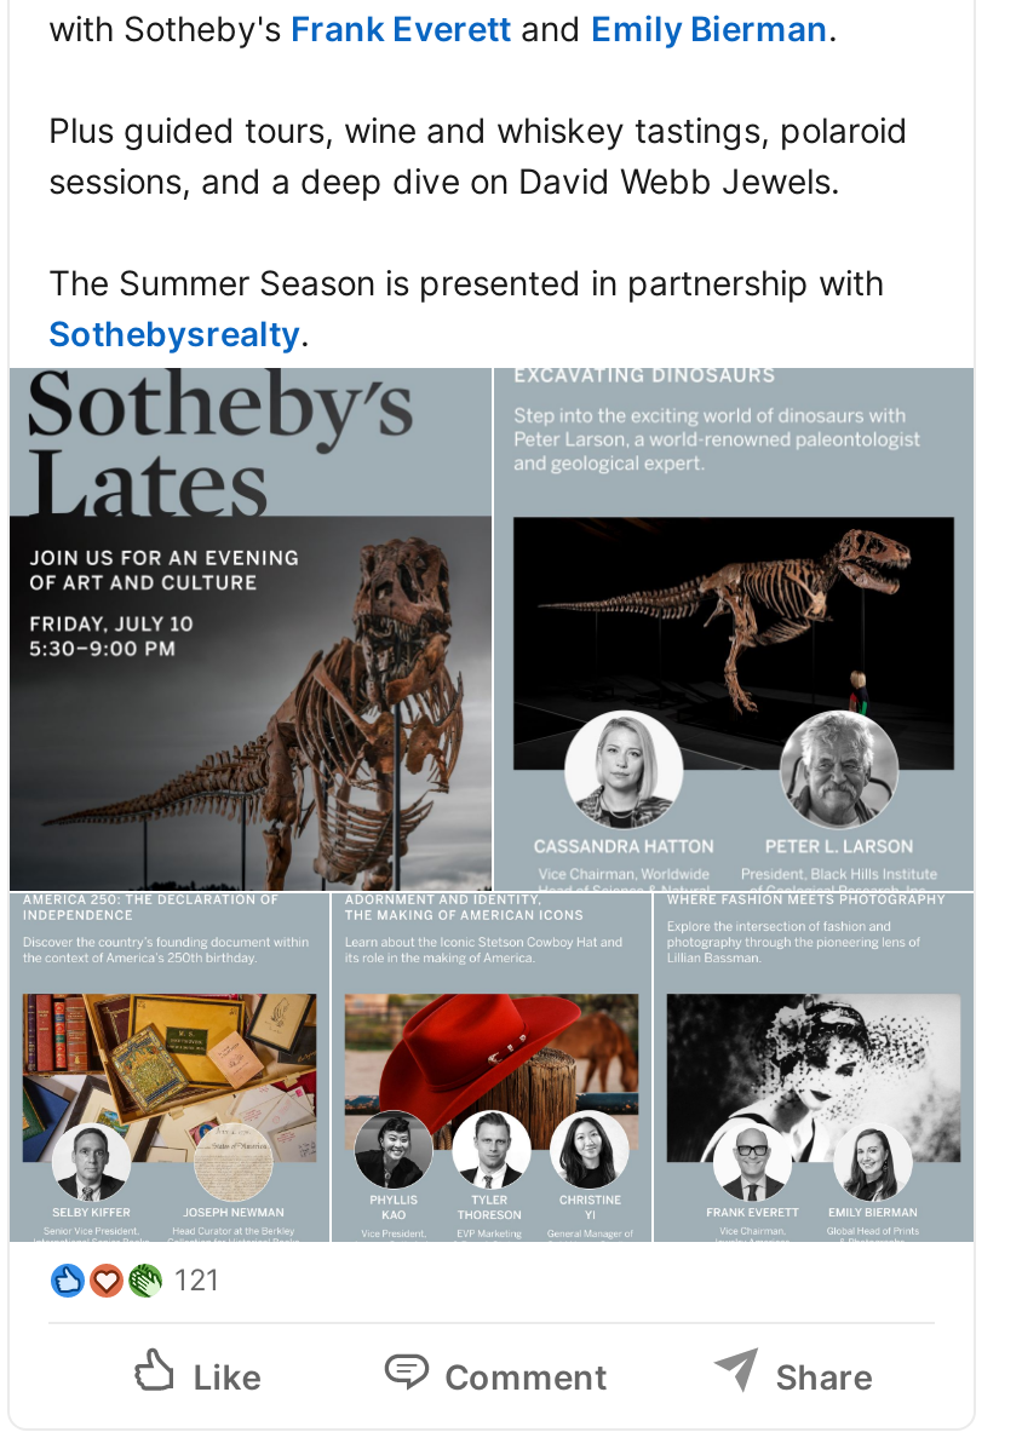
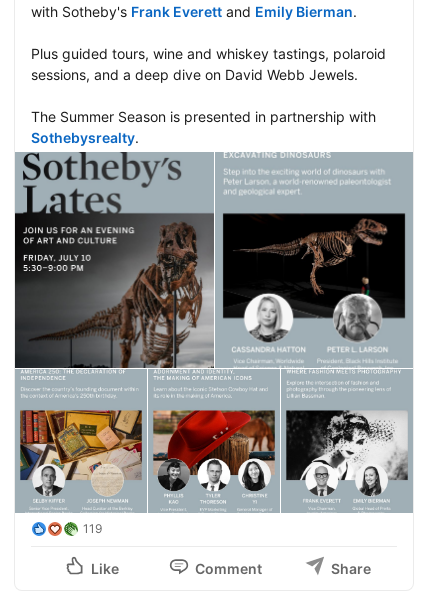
- 121
+ 119
